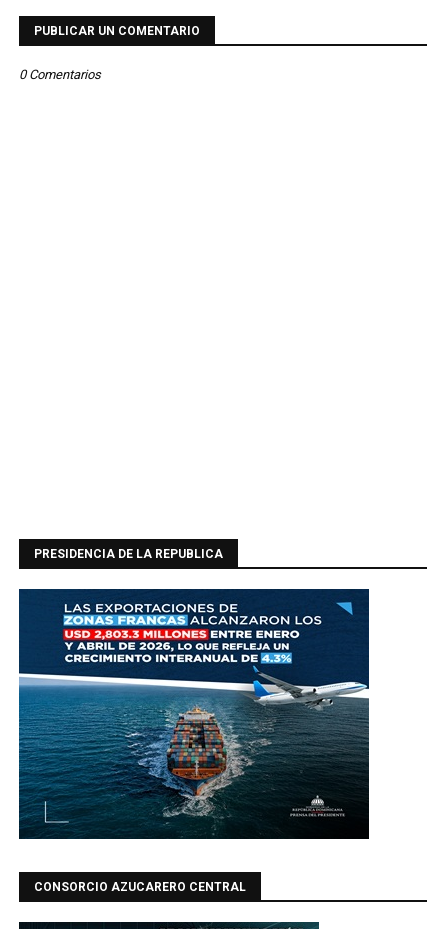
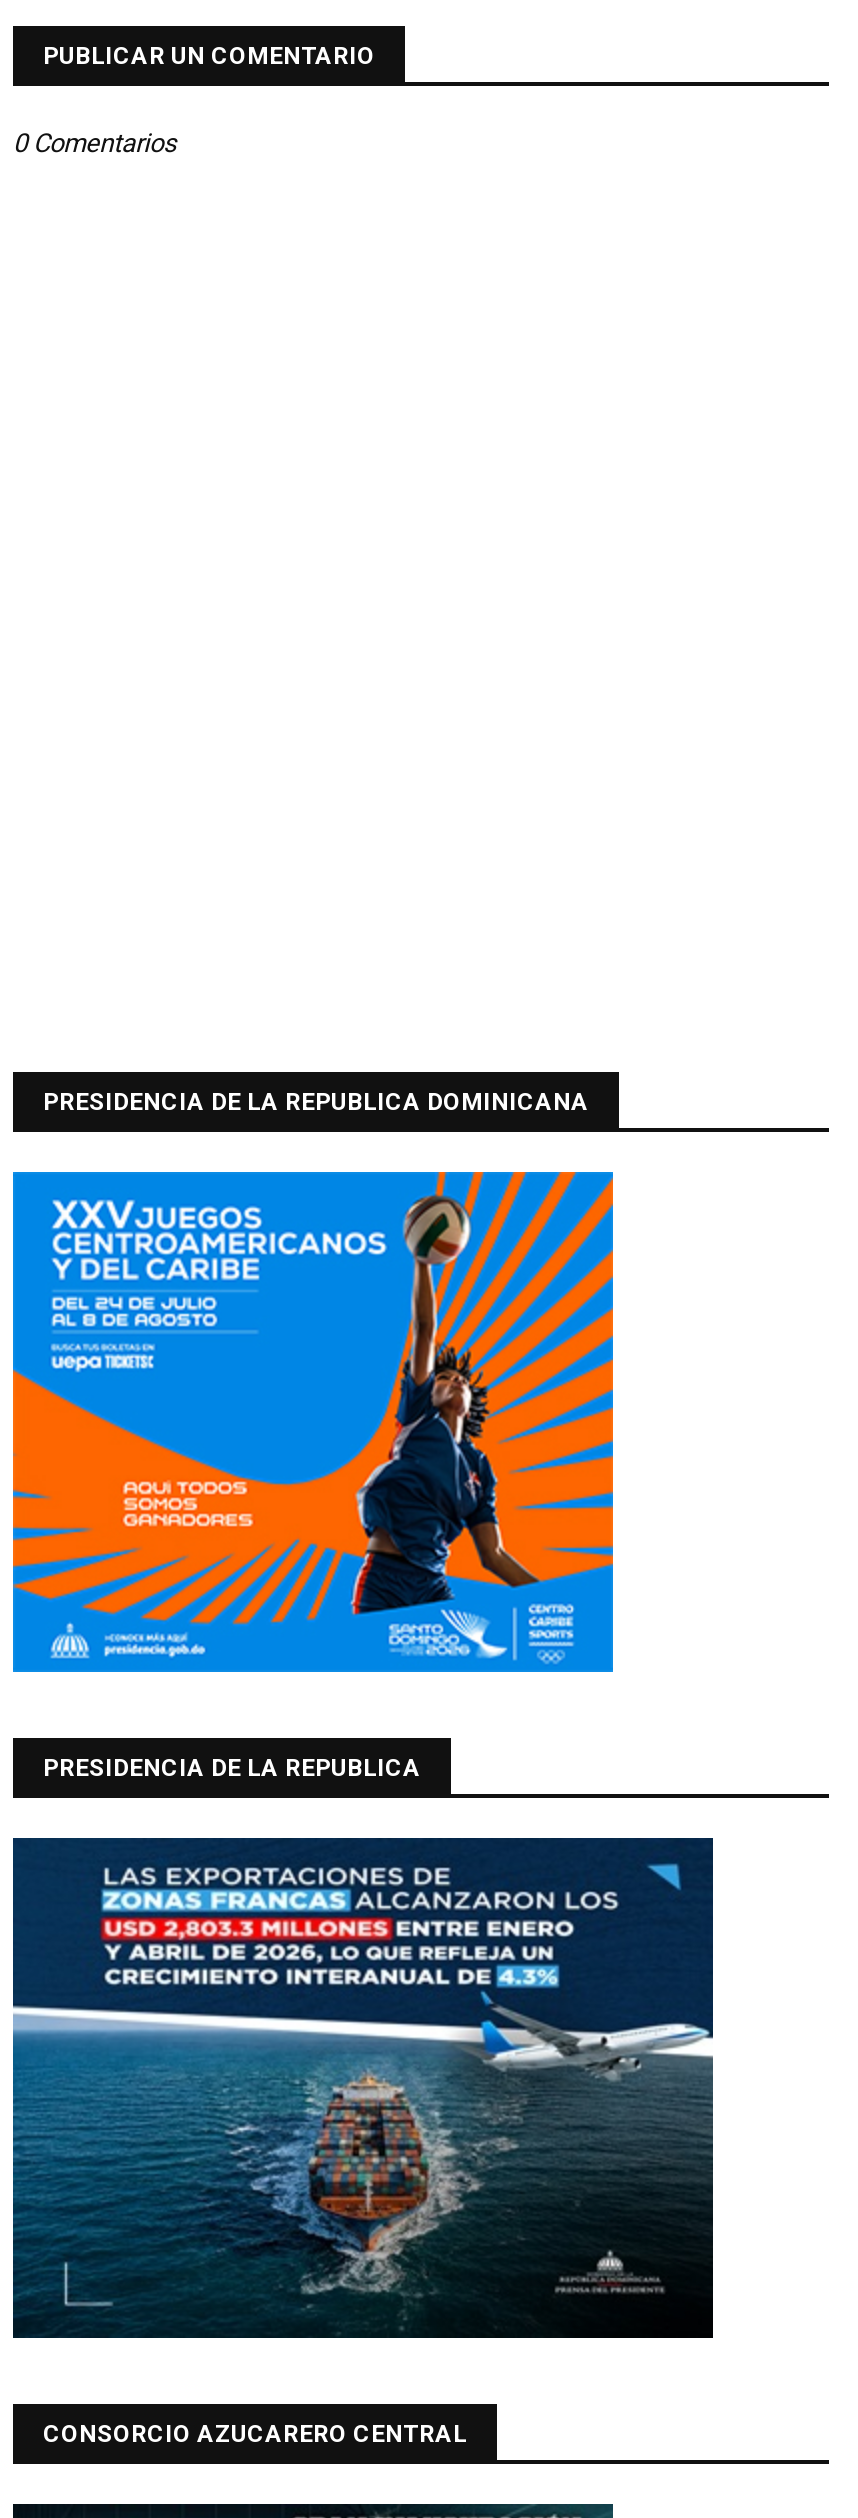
+ [image]

+ PRESIDENCIA DE LA REPUBLICA DOMINICANA
